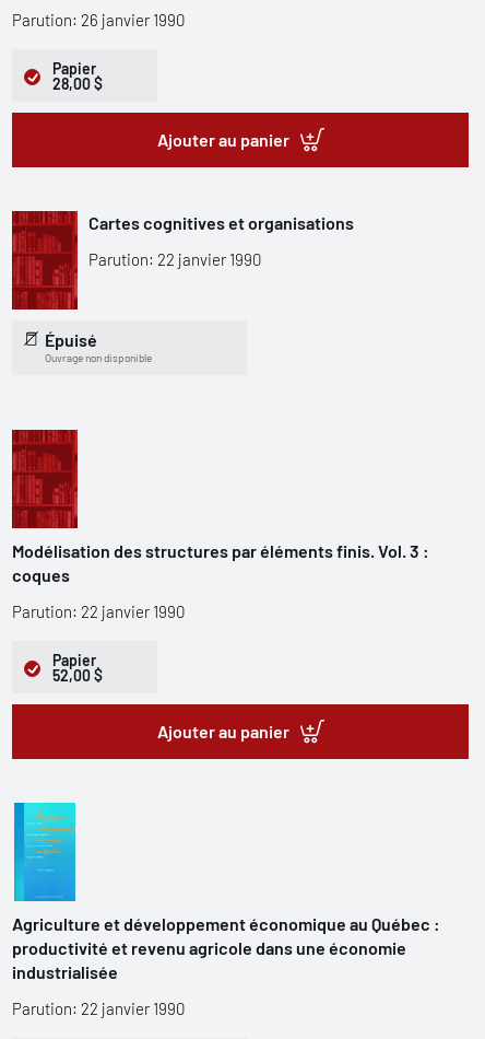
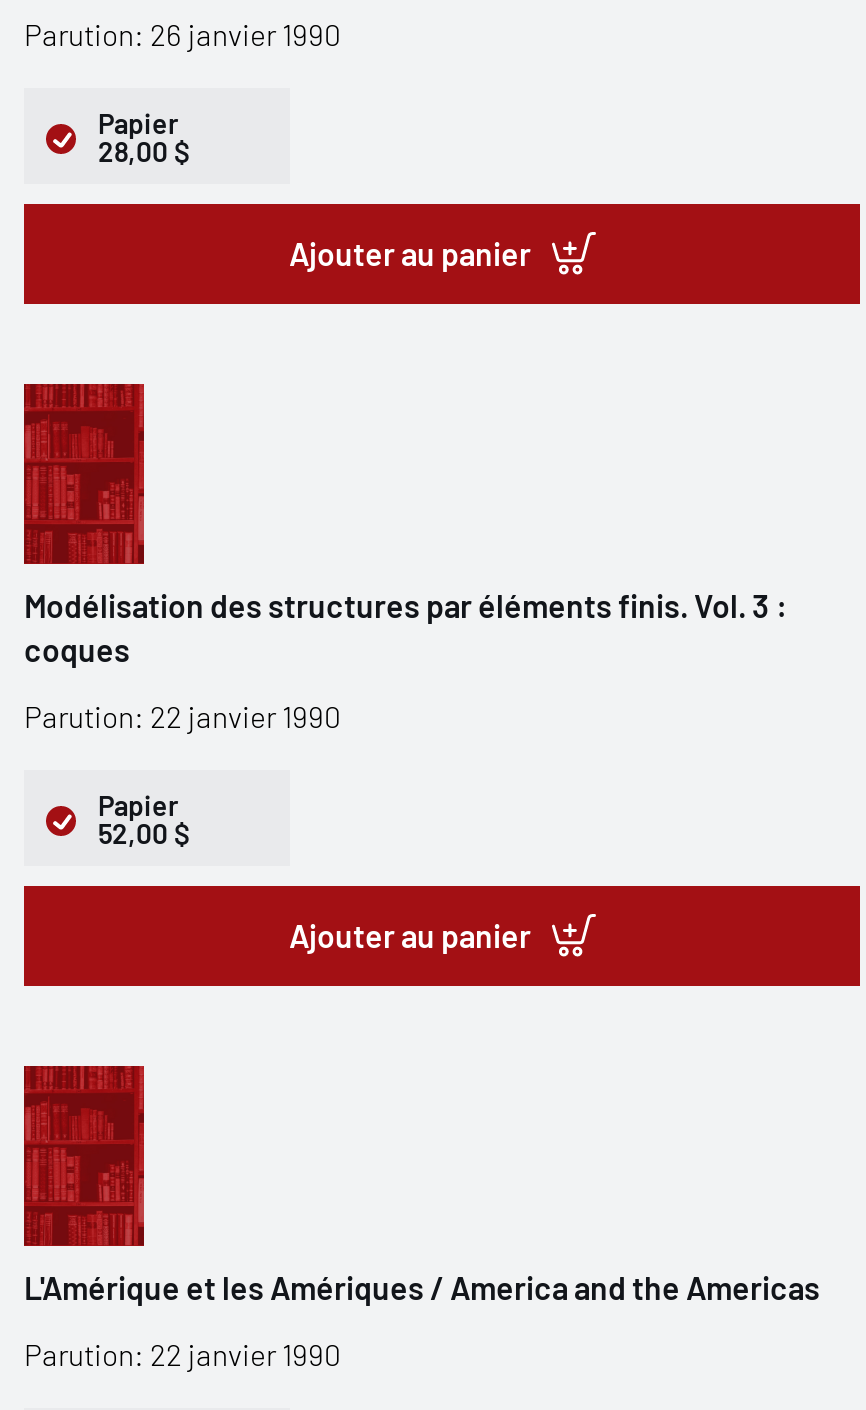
- Cartes cognitives et organisations
- Parution: 22 janvier 1990

- Épuisé
- Ouvrage non disponible

- [image]
+ [image]

- Agriculture et développement économique au Québec :
- productivité et revenu agricole dans une économie
- industrialisée
+ L'Amérique et les Amériques / America and the Americas
